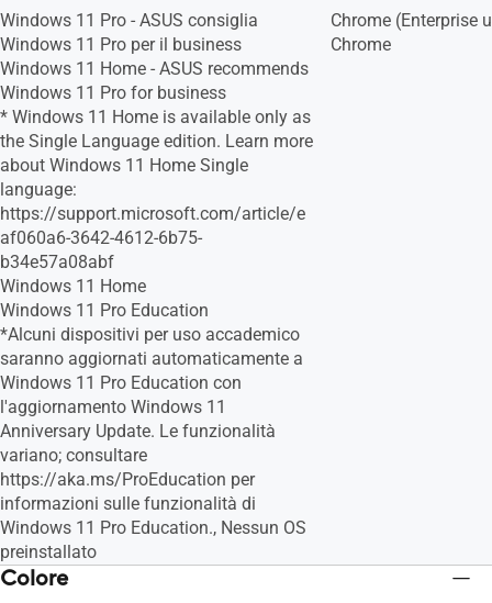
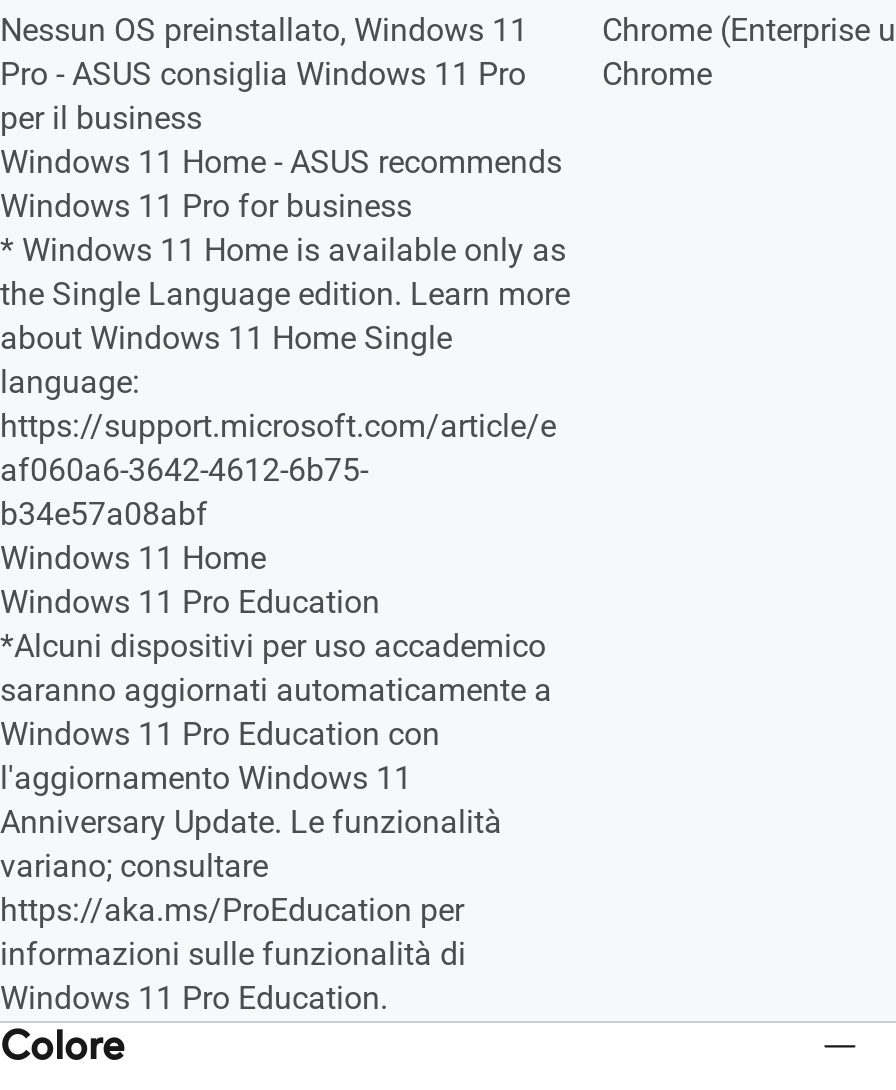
- Windows 11 Pro - ASUS consiglia
- Windows 11 Pro per il business
+ Nessun OS preinstallato, Windows 11
+ Pro - ASUS consiglia Windows 11 Pro
+ per il business

moved down: Windows 11 Home - ASUS recommends | Windows 11 Pro for business | * Windows 11 Home is available only as | ... | https://aka.ms/ProEducation per | informazioni sulle funzionalità di

- Windows 11 Pro Education., Nessun OS
- preinstallato
+ Windows 11 Pro Education.
